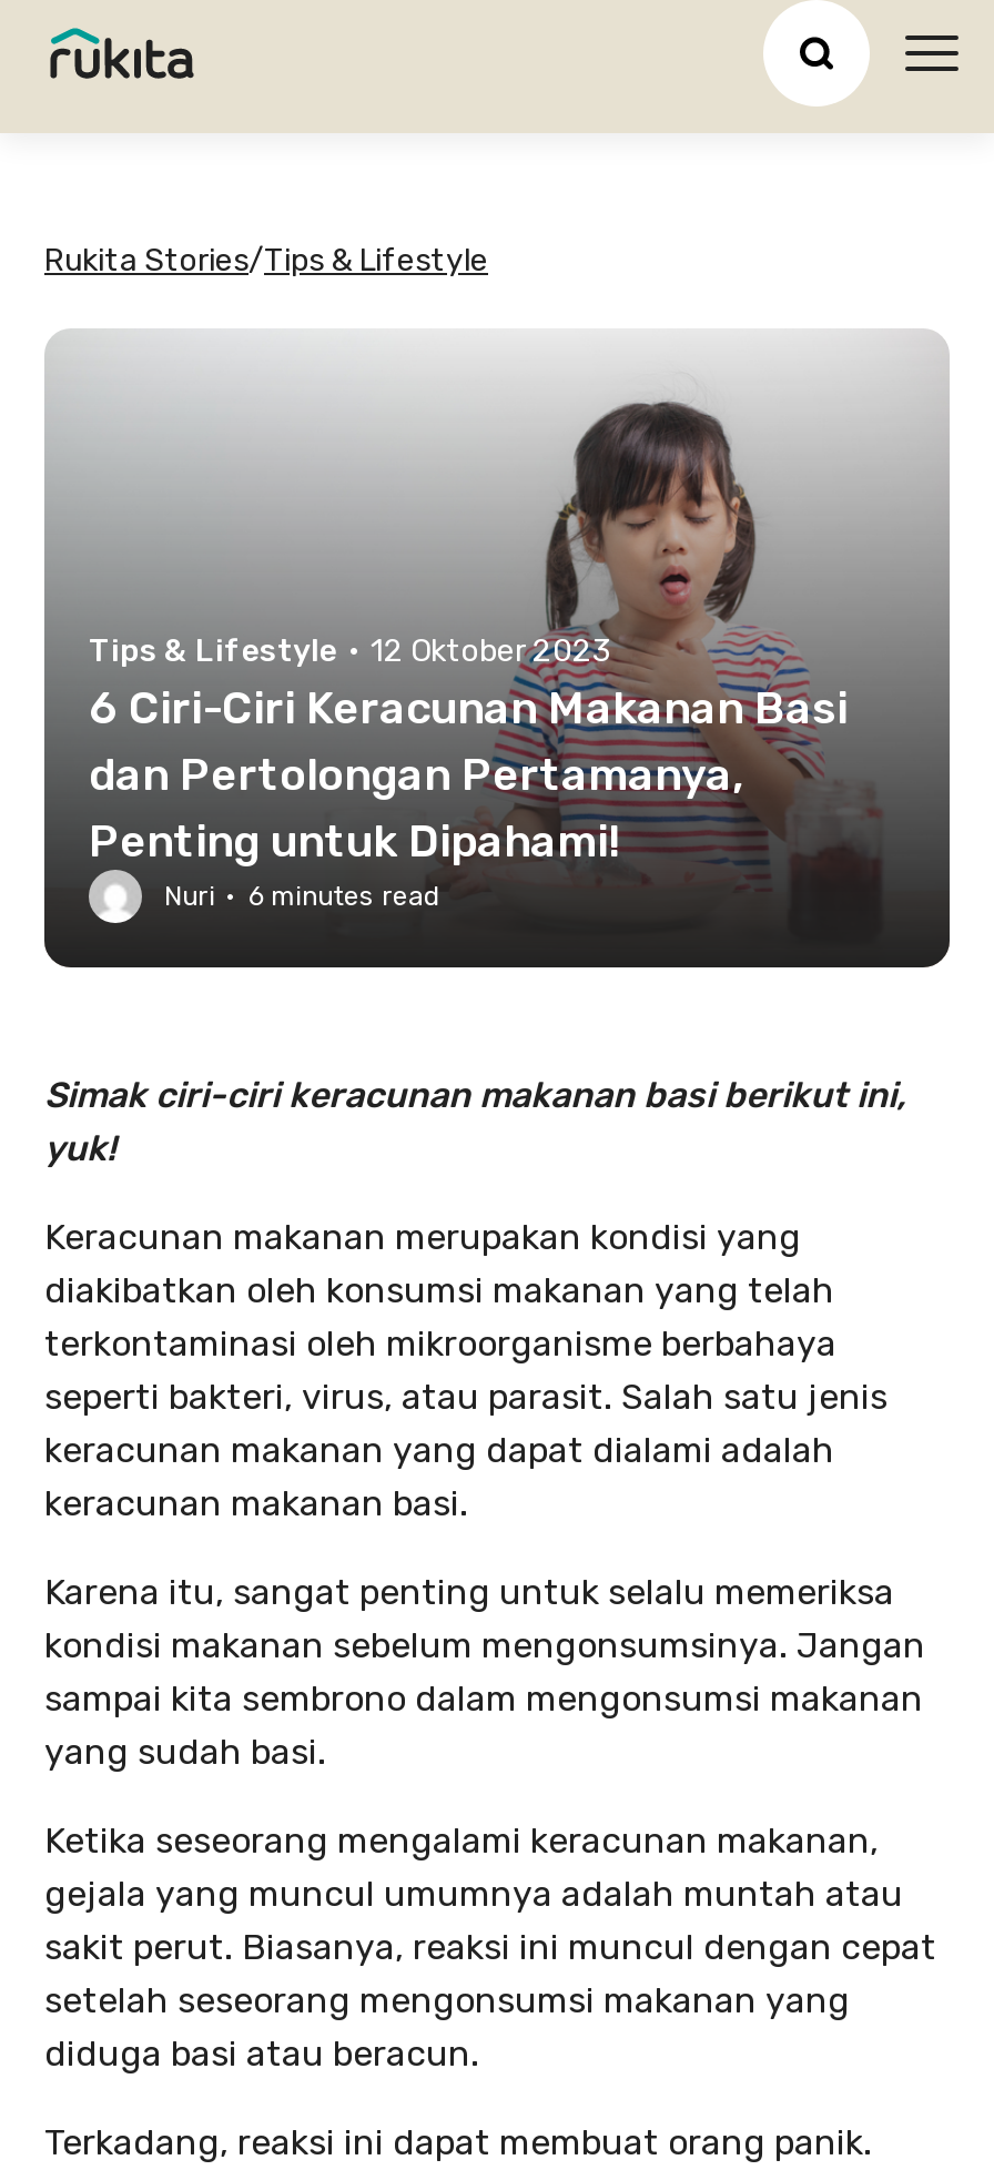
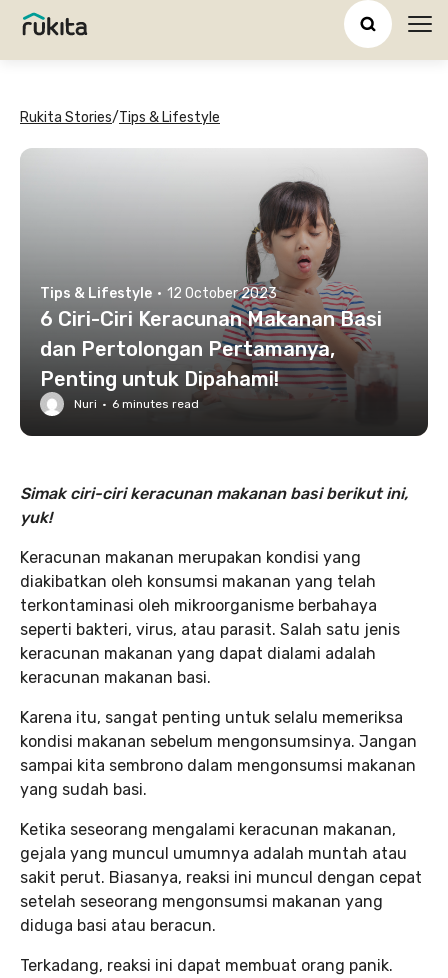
- Tips & Lifestyle · 12 Oktober 2023
+ Tips & Lifestyle · 12 October 2023
